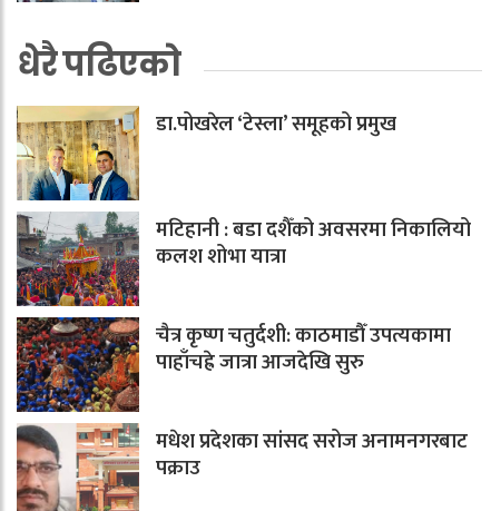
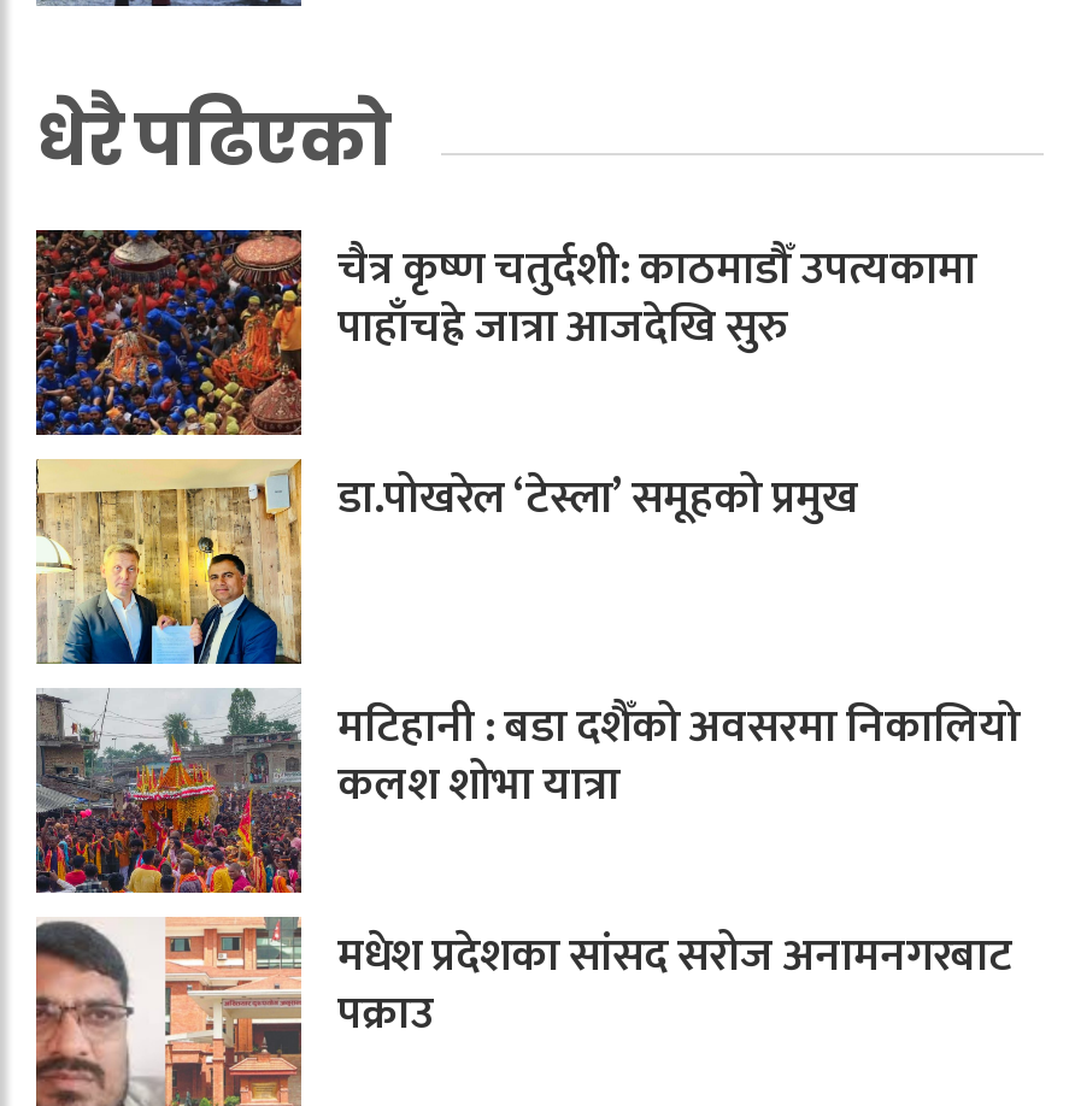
moved down: डा.पोखरेल ‘टेस्ला’ समूहको प्रमुख | मटिहानी : बडा दशैँको अवसरमा निकालियो | कलश शोभा यात्रा

moved up: [image] | चैत्र कृष्ण चतुर्दशी: काठमाडौँ उपत्यकामा | पाहाँचह्रे जात्रा आजदेखि सुरु
